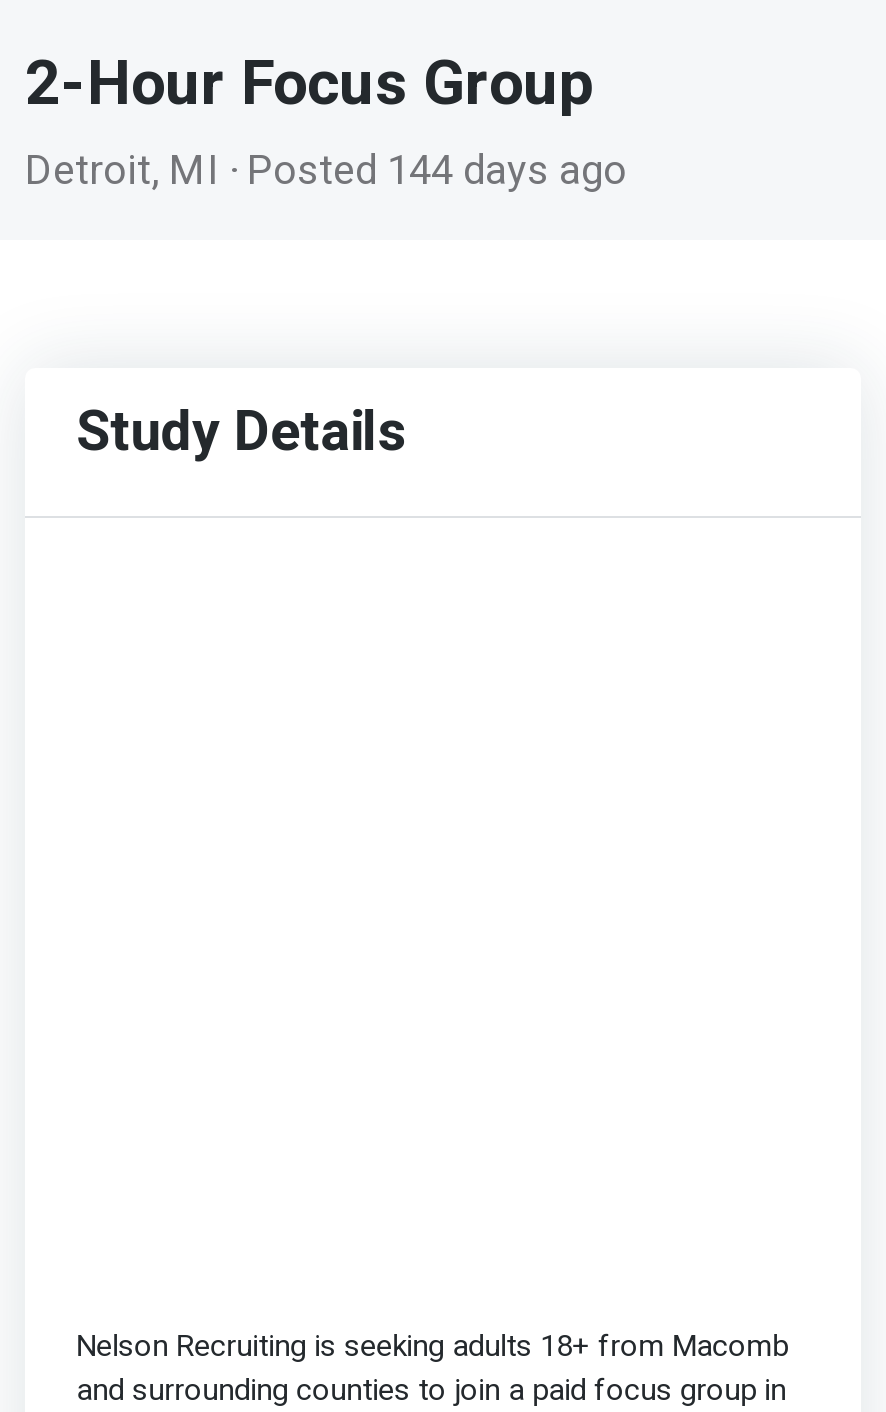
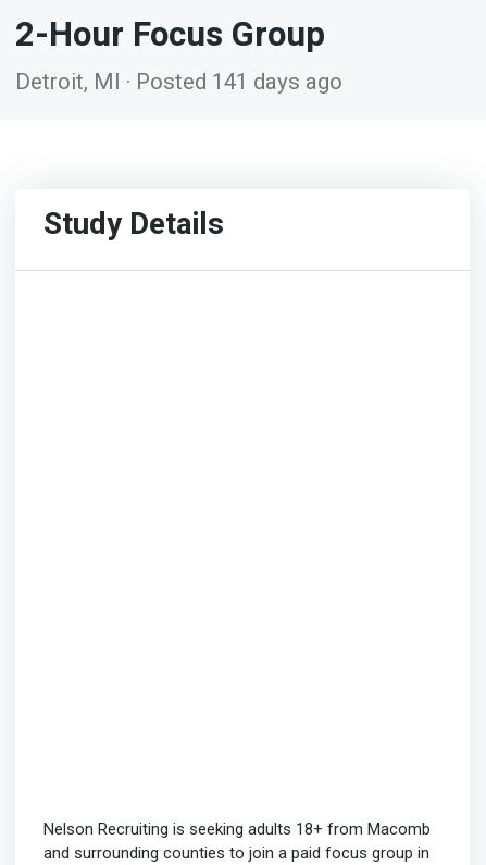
- Detroit, MI · Posted 144 days ago
+ Detroit, MI · Posted 141 days ago
